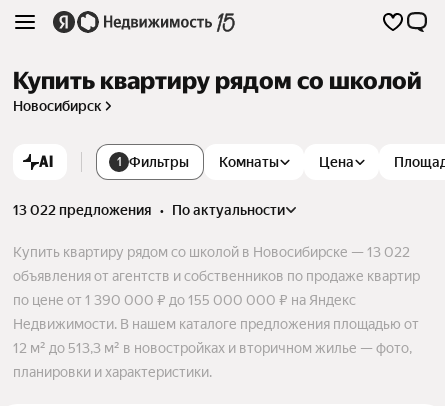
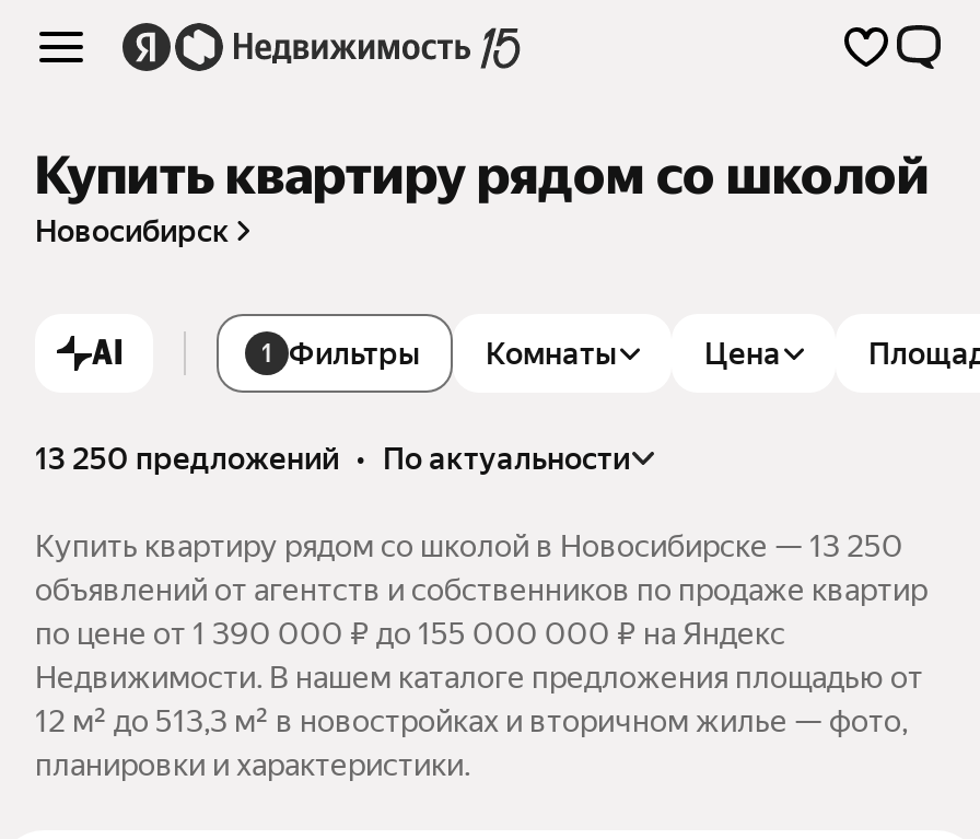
- 13 022 предложения • по актуальности
+ 13 250 предложений • по актуальности

- Купить квартиру рядом со школой в Новосибирске — 13 022
+ Купить квартиру рядом со школой в Новосибирске — 13 250

- объявления от агентств и собственников по продаже квартир
+ объявлений от агентств и собственников по продаже квартир
